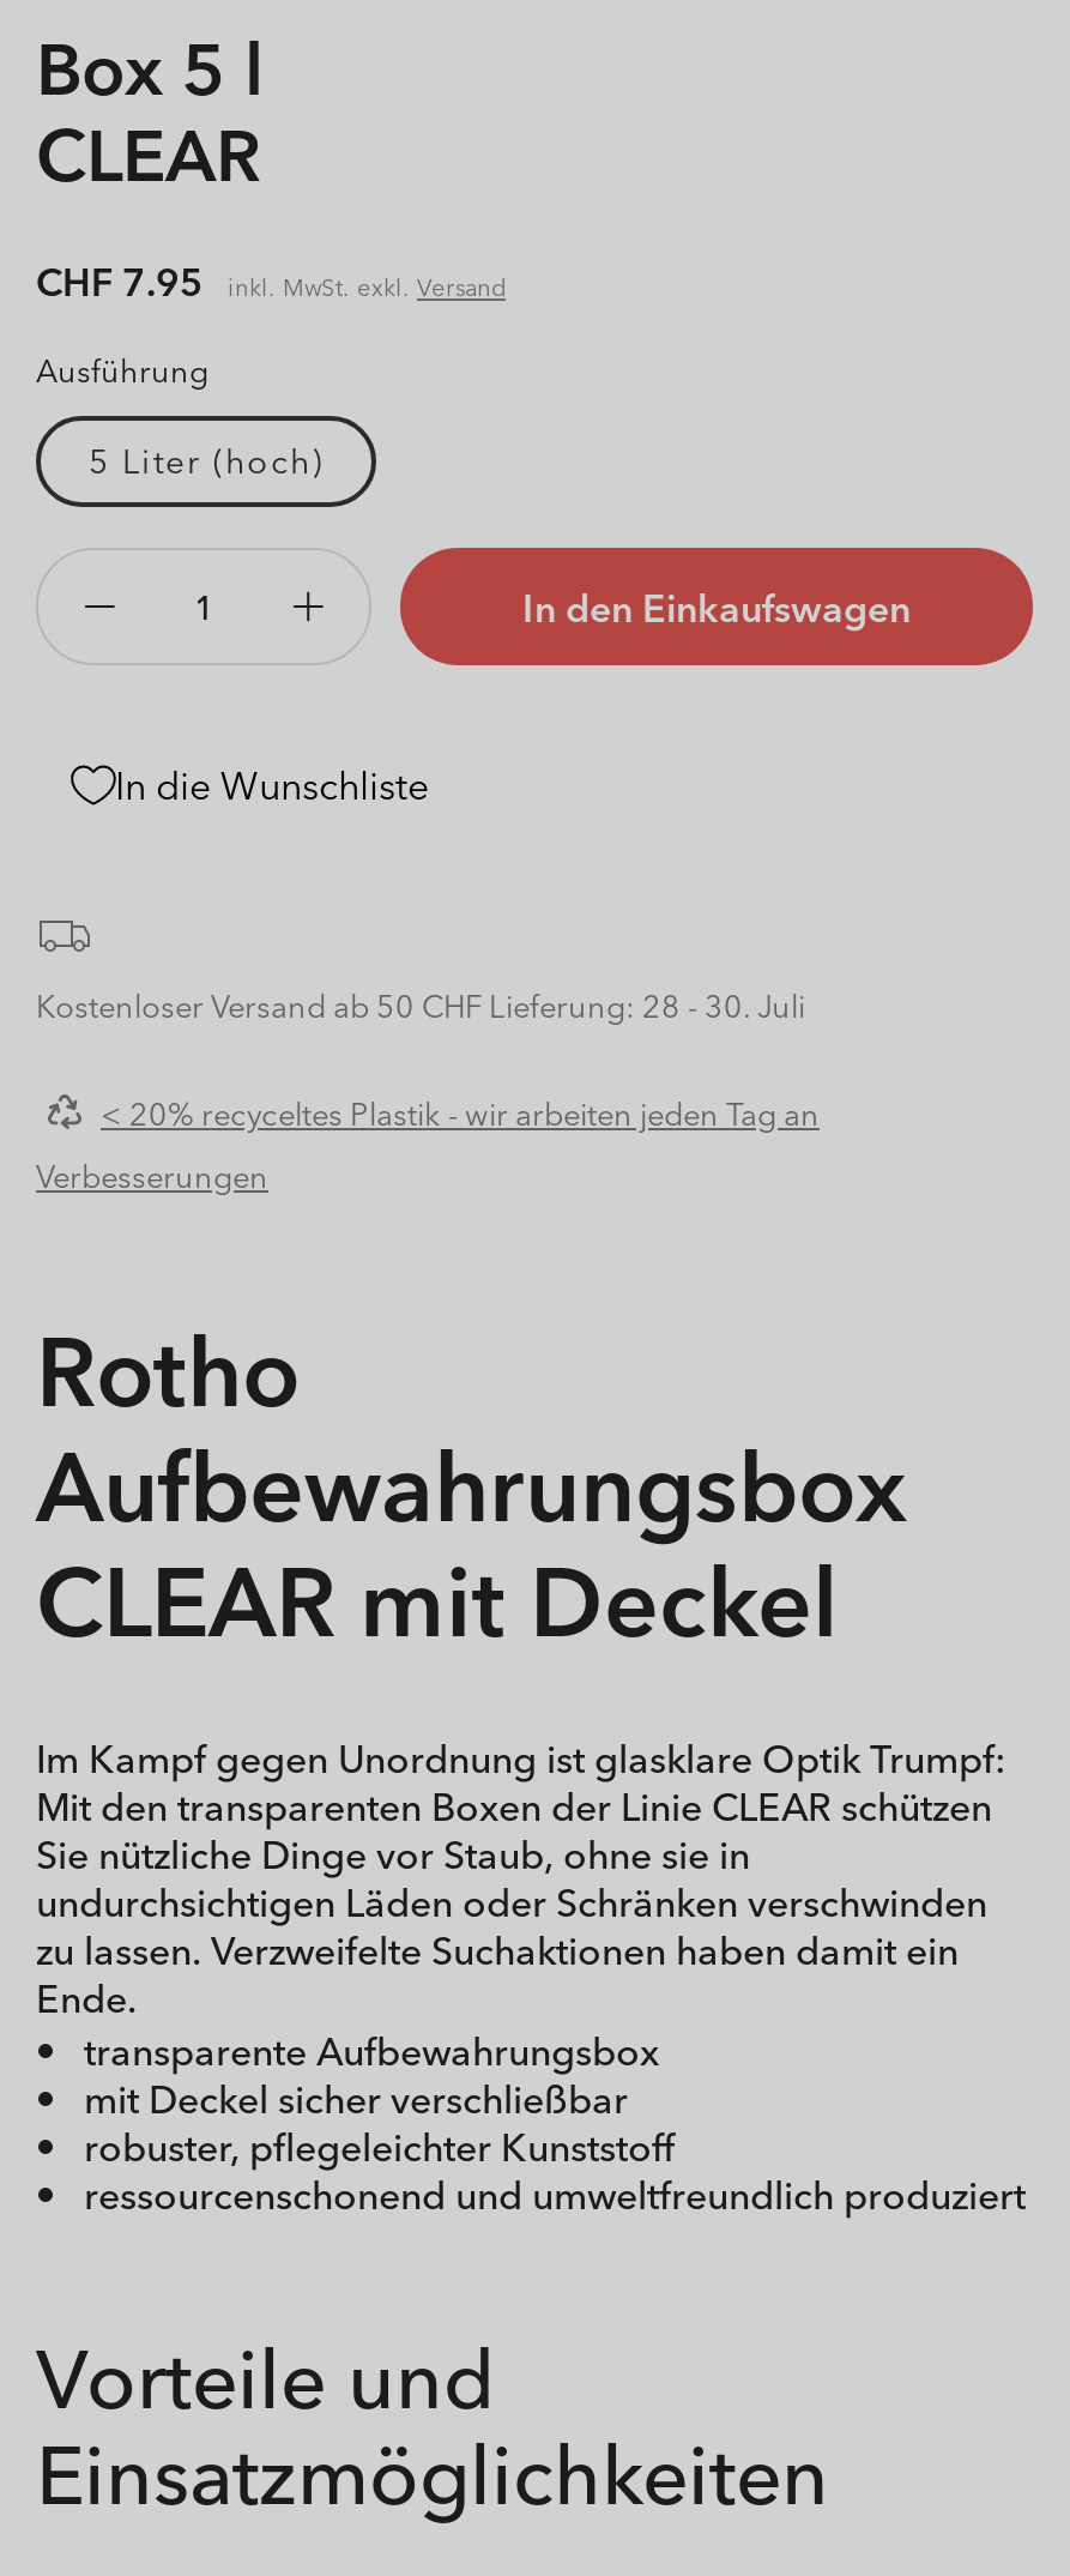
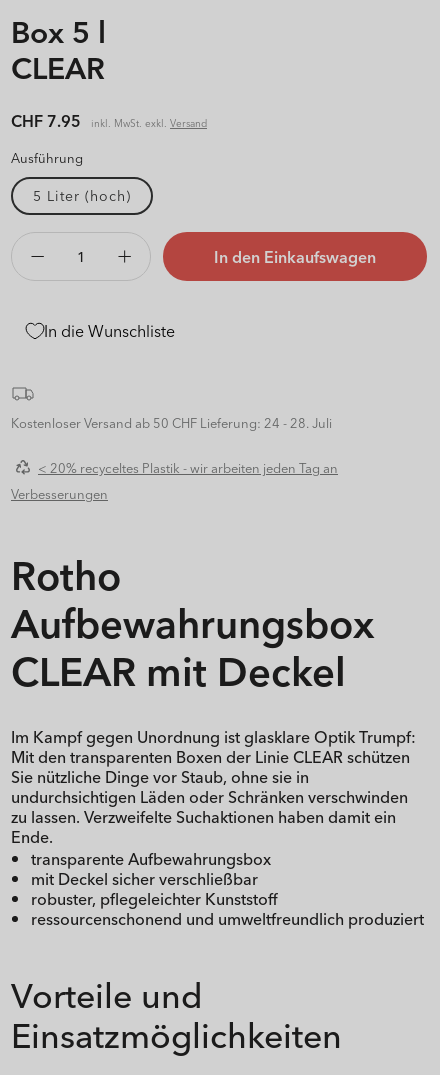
- Kostenloser Versand ab 50 CHF Lieferung: 28 - 30. Juli
+ Kostenloser Versand ab 50 CHF Lieferung: 24 - 28. Juli
